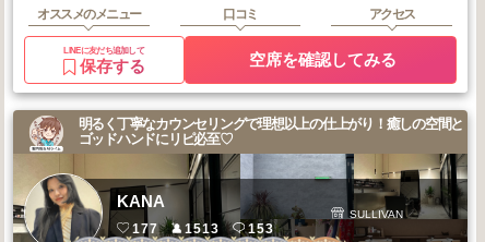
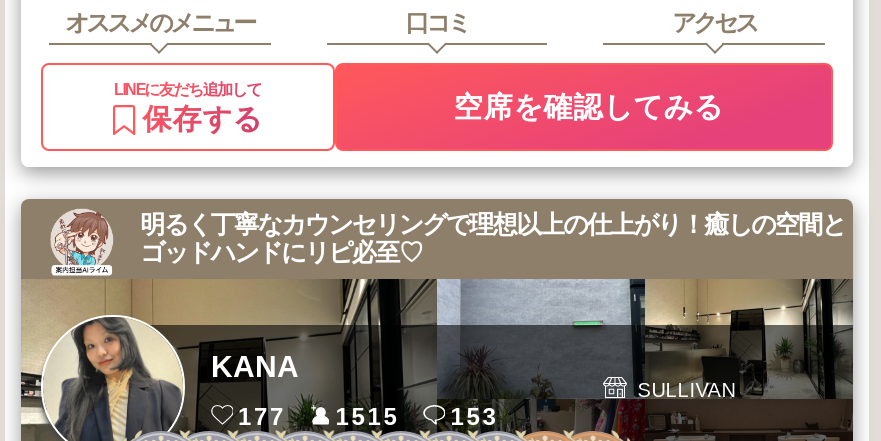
- 1513
+ 1515
